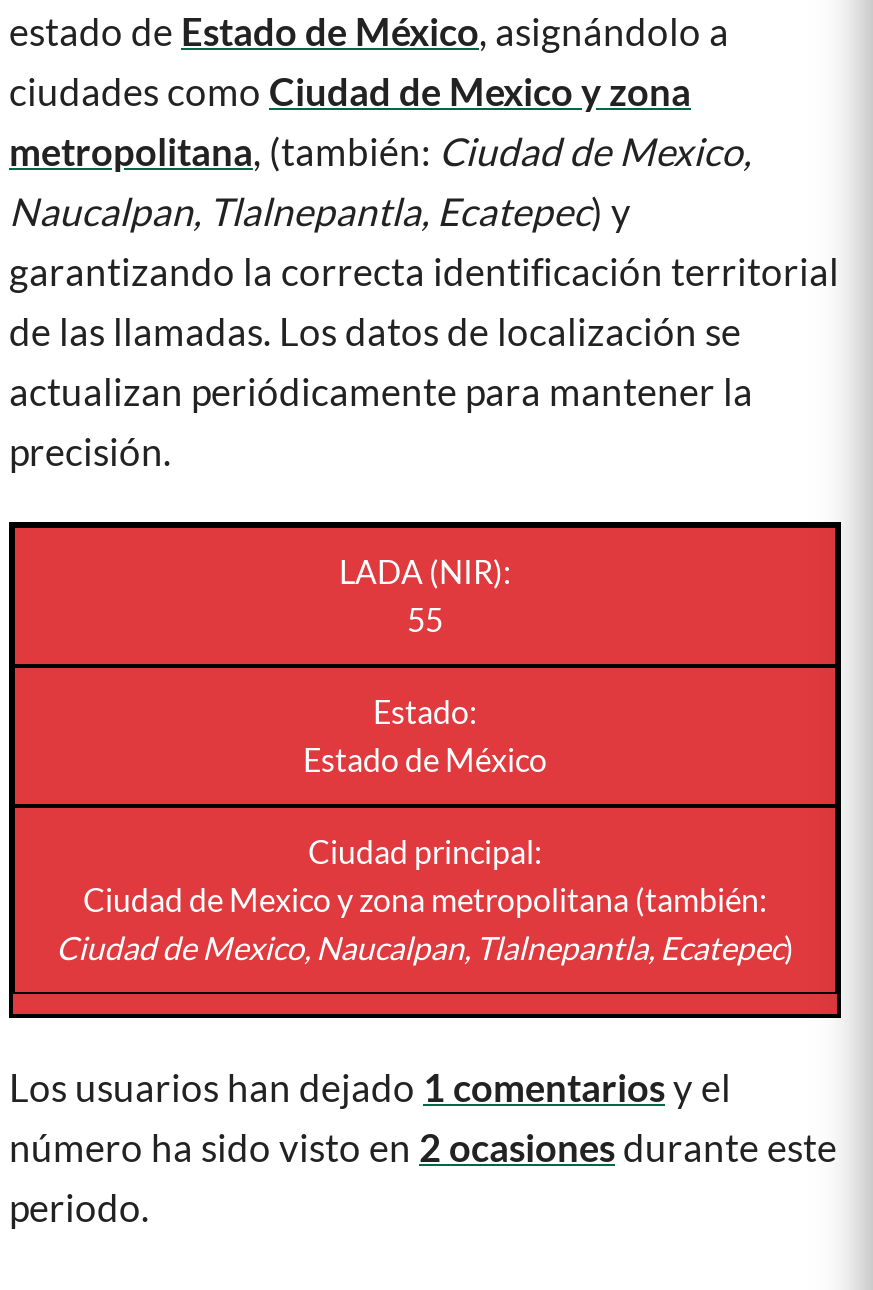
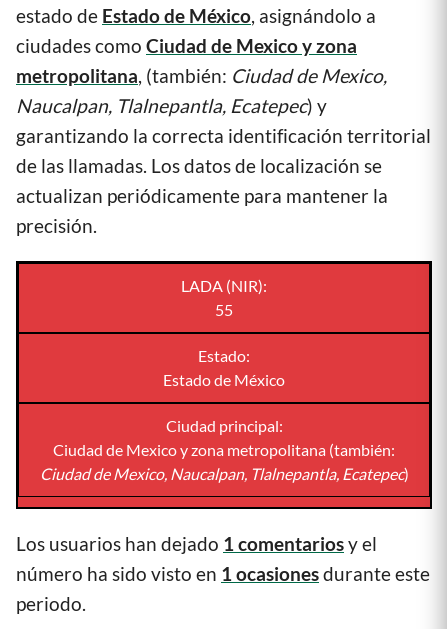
- número ha sido visto en 2 ocasiones durante este
+ número ha sido visto en 1 ocasiones durante este
